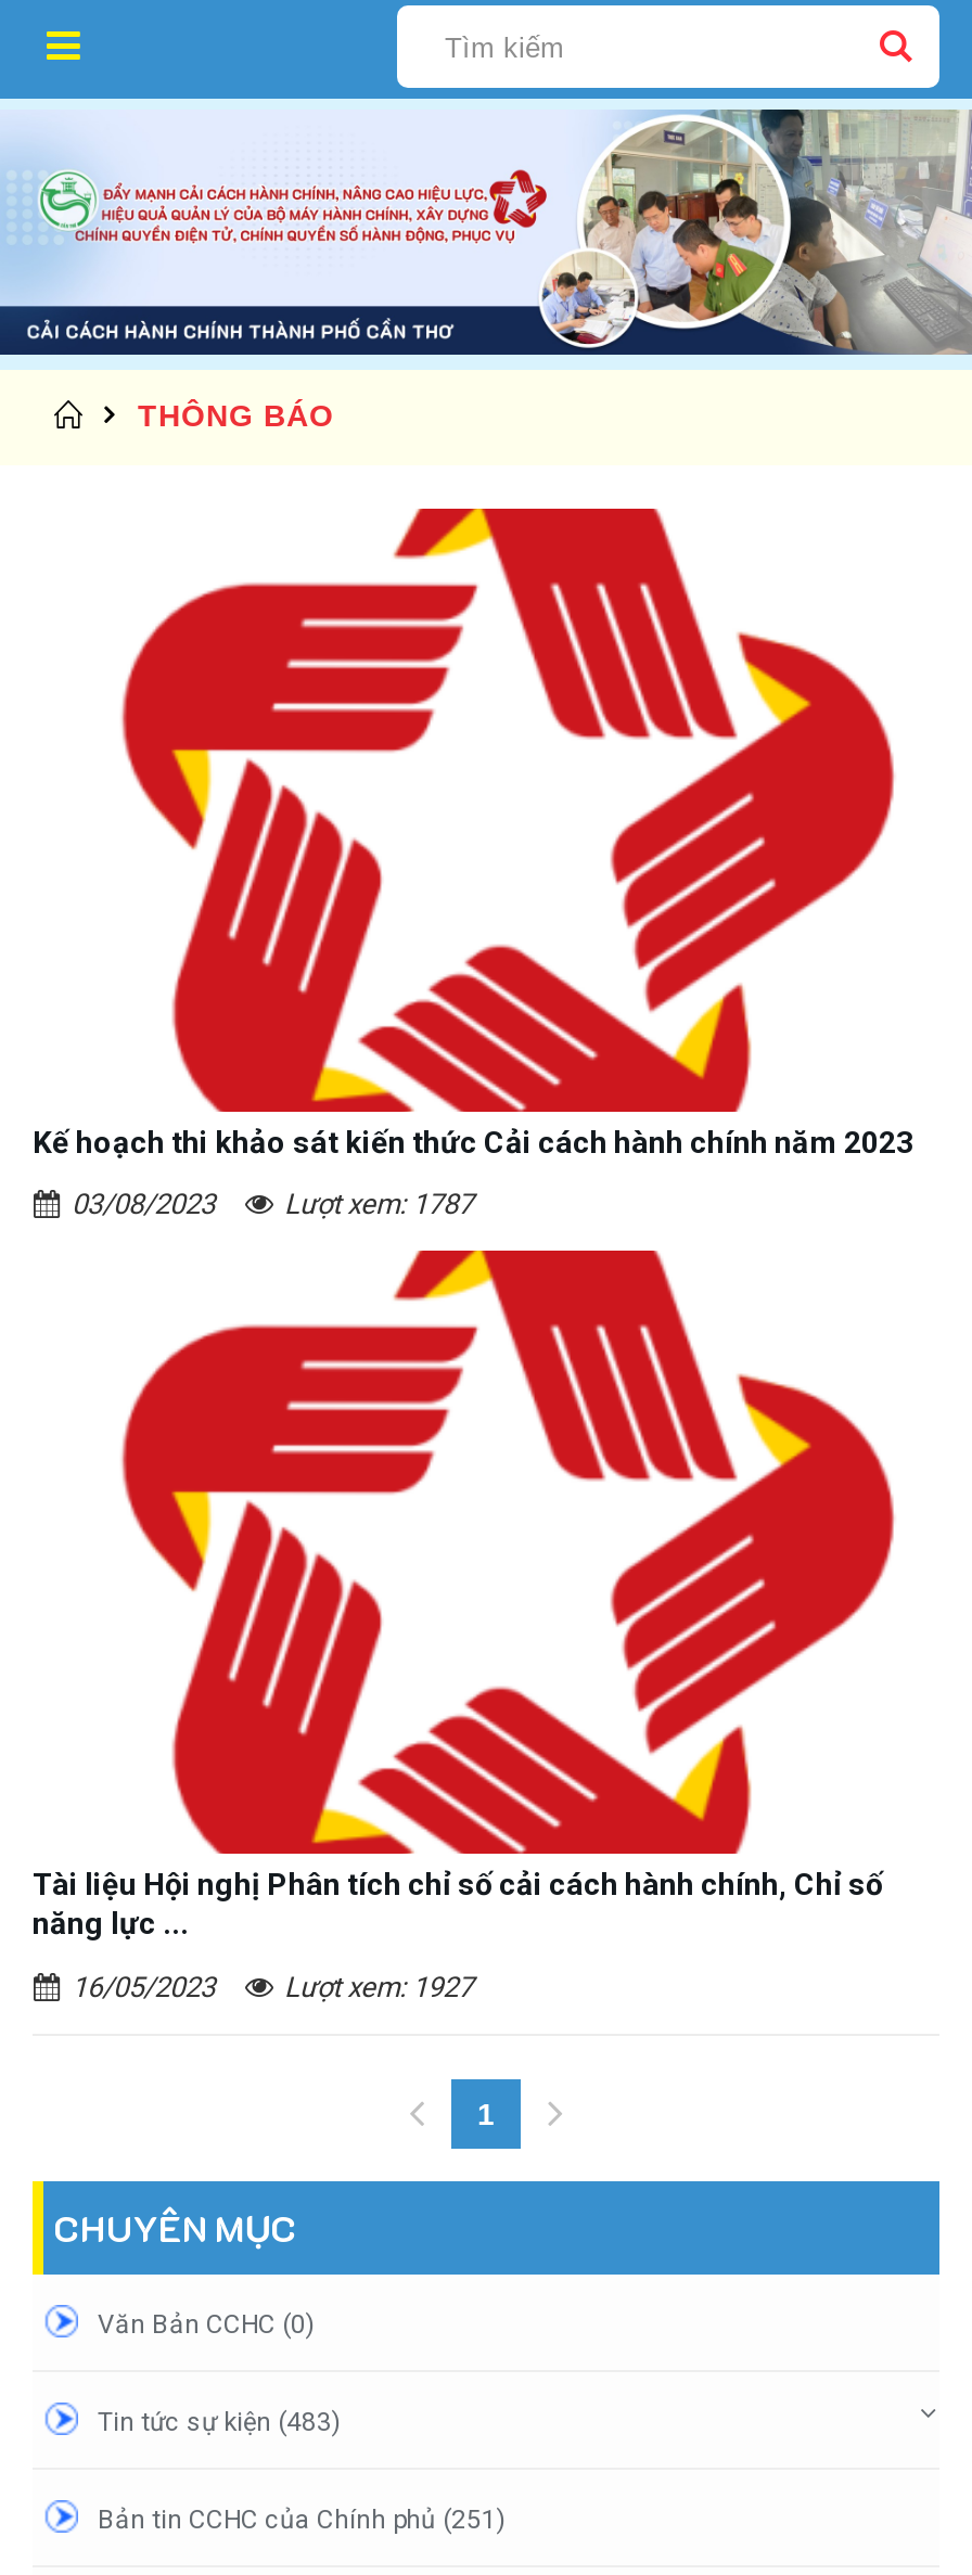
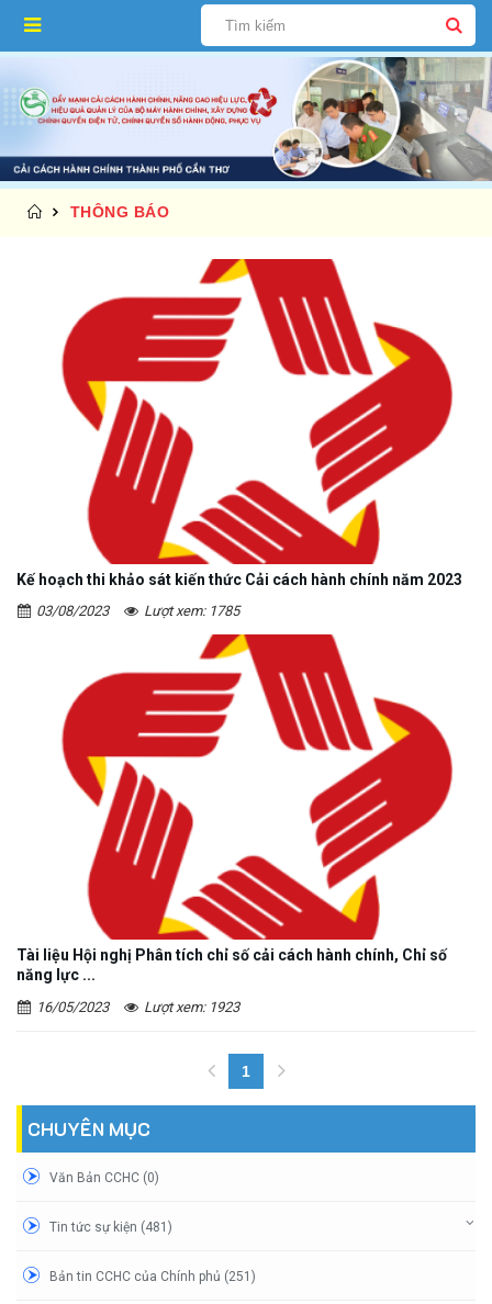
- Lượt xem: 1787
+ Lượt xem: 1785

- Lượt xem: 1927
+ Lượt xem: 1923

- Tin tức sự kiện (483)
+ Tin tức sự kiện (481)
